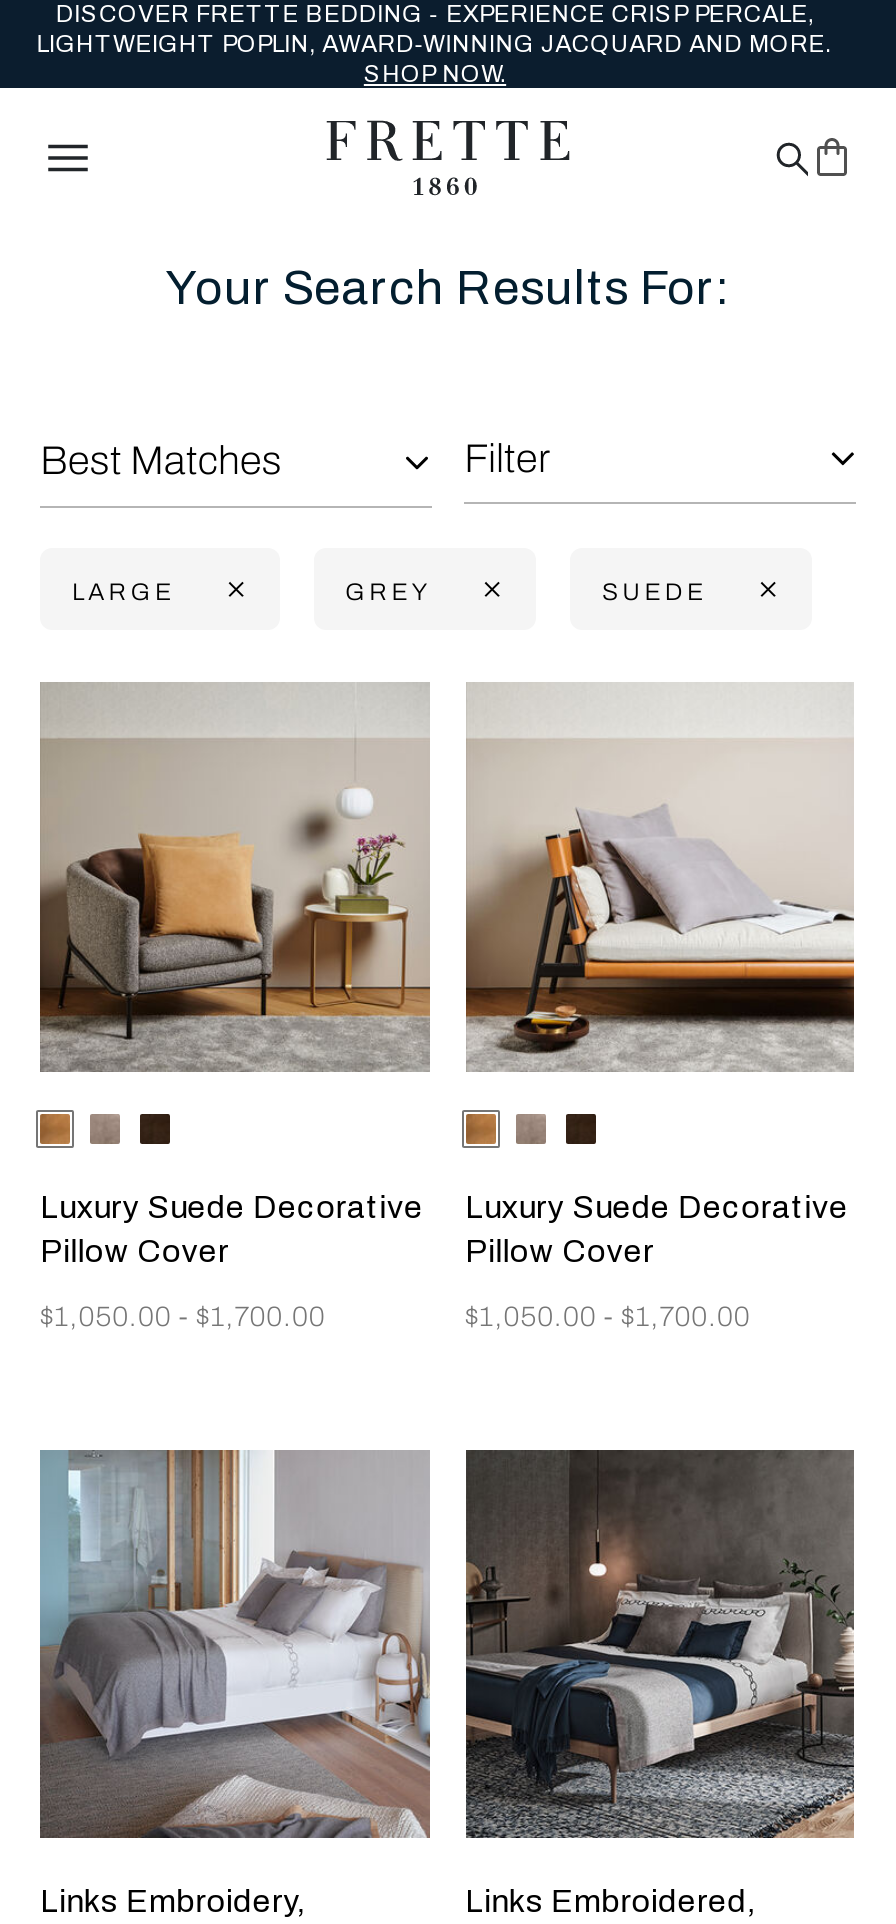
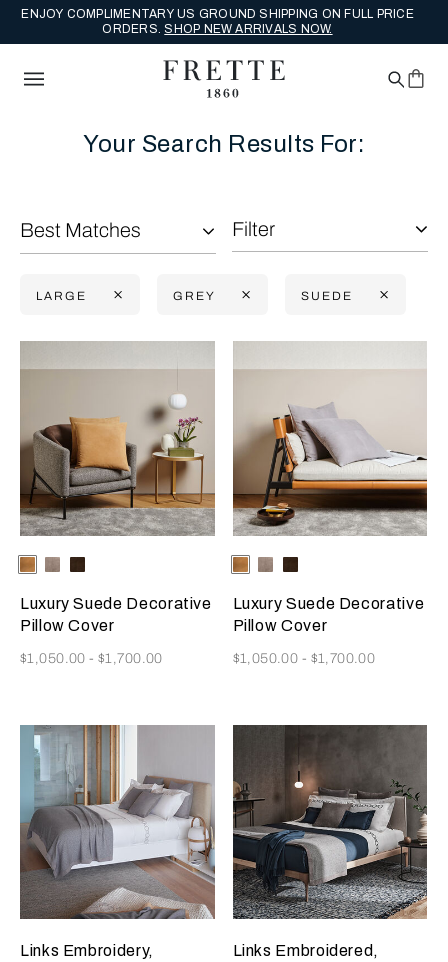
- DISCOVER FRETTE BEDDING - EXPERIENCE CRISP PERCALE,
- LIGHTWEIGHT POPLIN, AWARD-WINNING JACQUARD AND MORE.
- SHOP NOW.
+ ENJOY COMPLIMENTARY US GROUND SHIPPING ON FULL PRICE
+ ORDERS. SHOP NEW ARRIVALS NOW.
